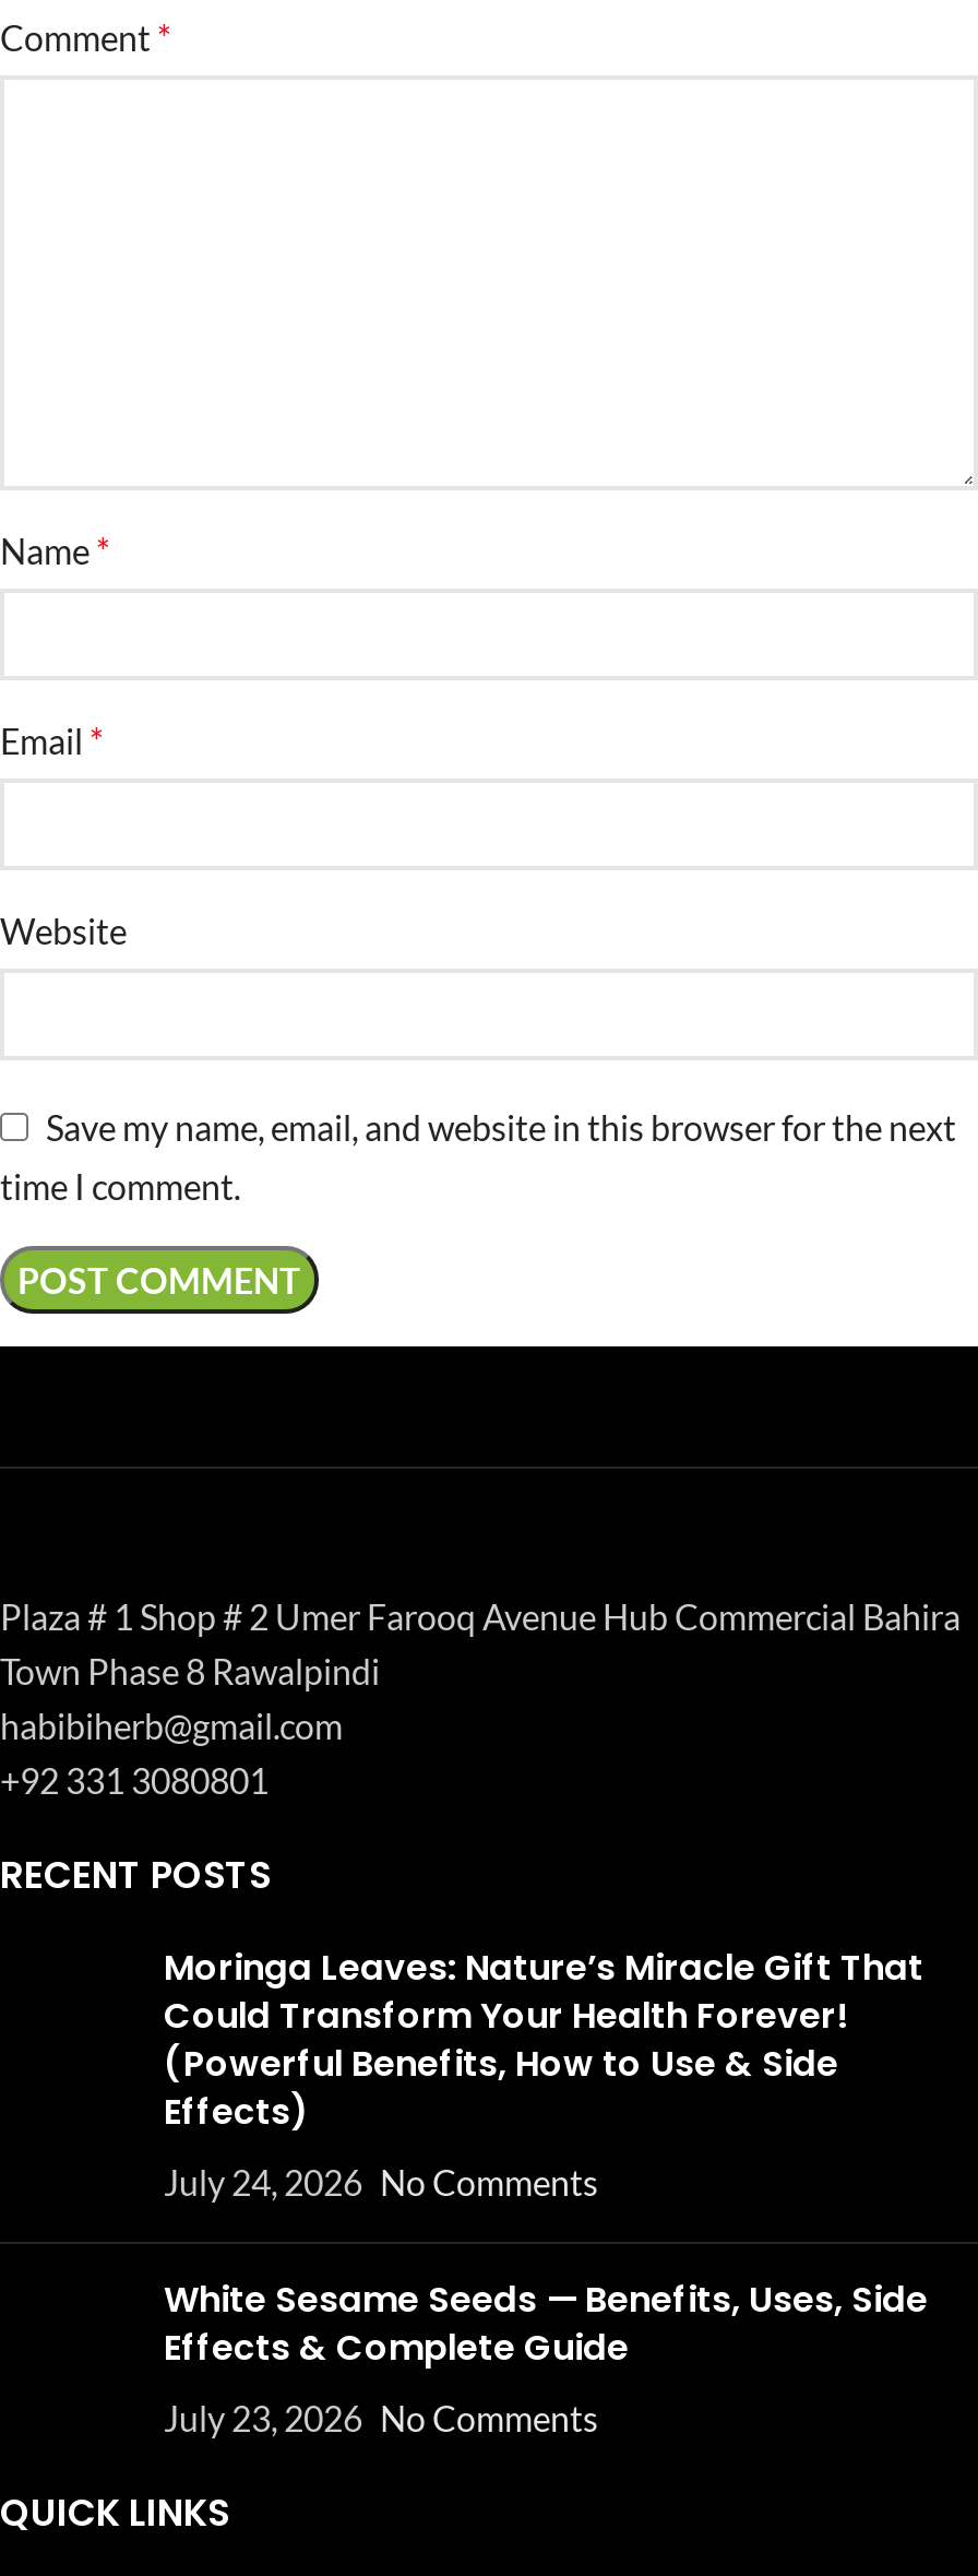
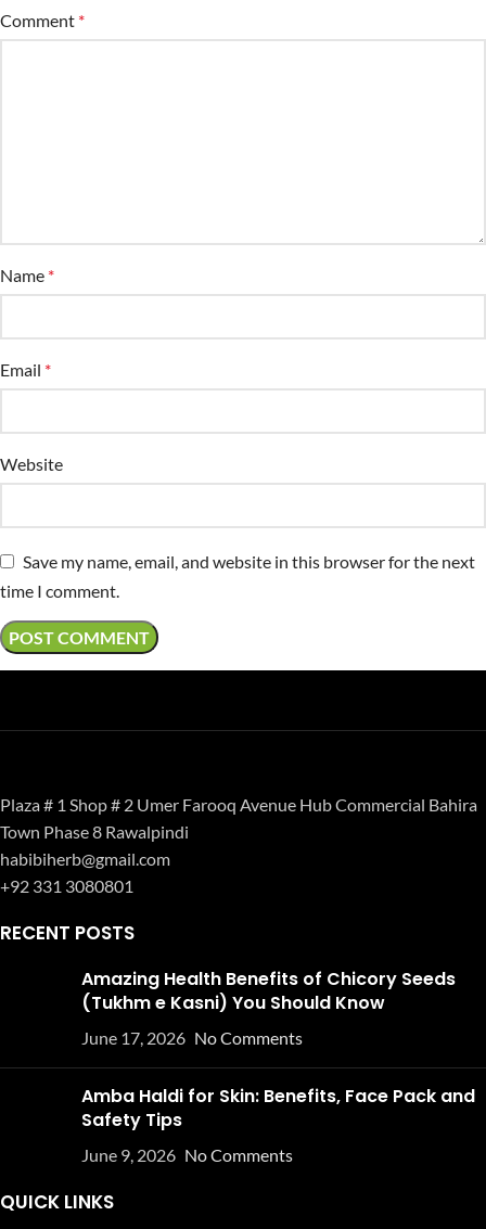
- Moringa Leaves: Nature’s Miracle Gift That
- Could Transform Your Health Forever!
- (Powerful Benefits, How to Use & Side
- Effects)
+ Amazing Health Benefits of Chicory Seeds
+ (Tukhm e Kasni) You Should Know

- July 24, 2026 No Comments
+ June 17, 2026 No Comments

- White Sesame Seeds — Benefits, Uses, Side
- Effects & Complete Guide
+ Amba Haldi for Skin: Benefits, Face Pack and
+ Safety Tips

- July 23, 2026 No Comments
+ June 9, 2026 No Comments
